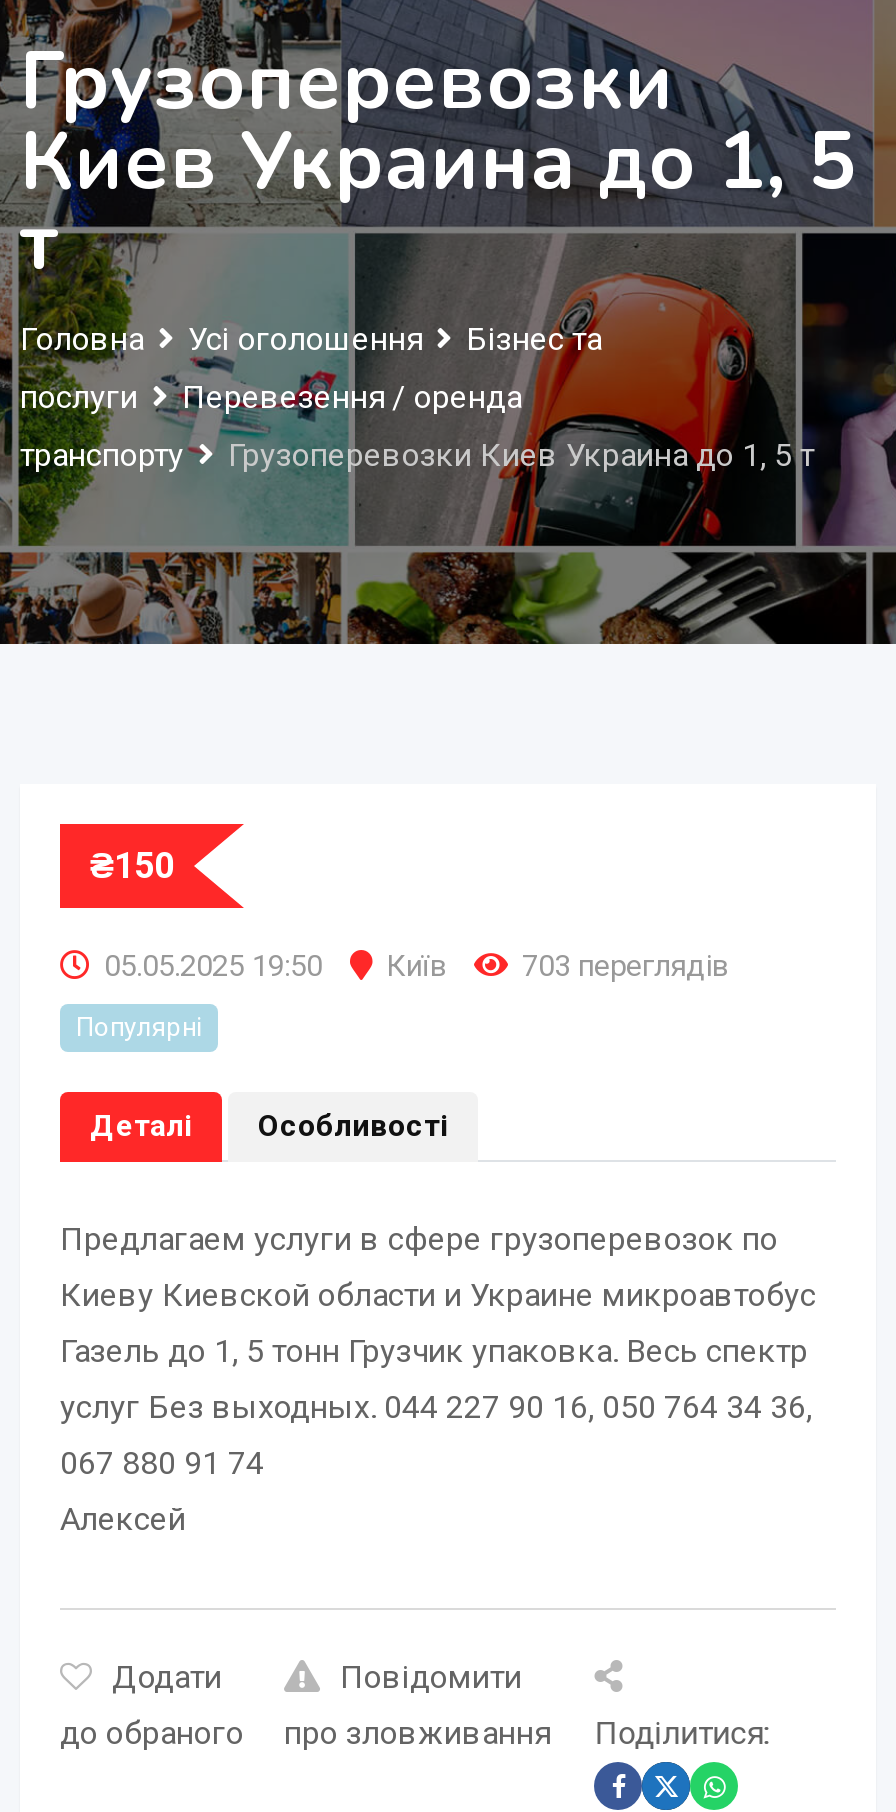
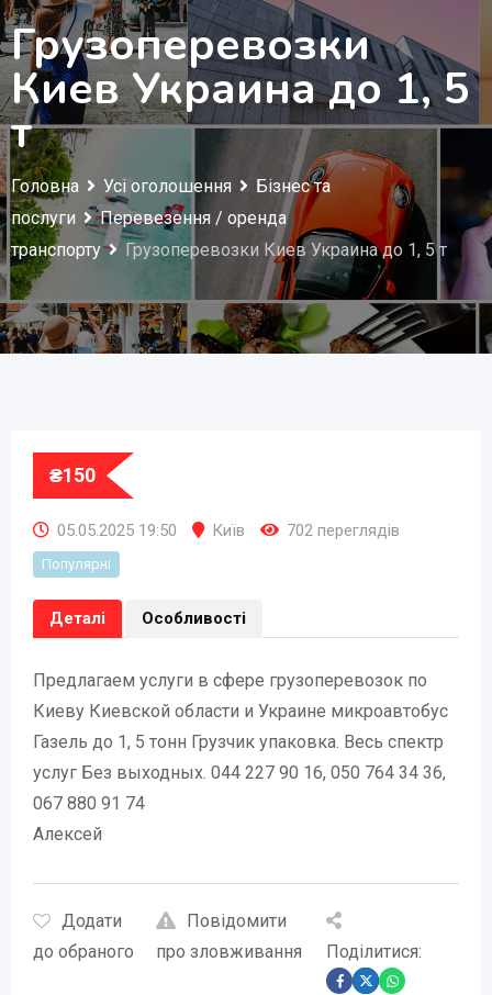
- 703 переглядів
+ 702 переглядів
